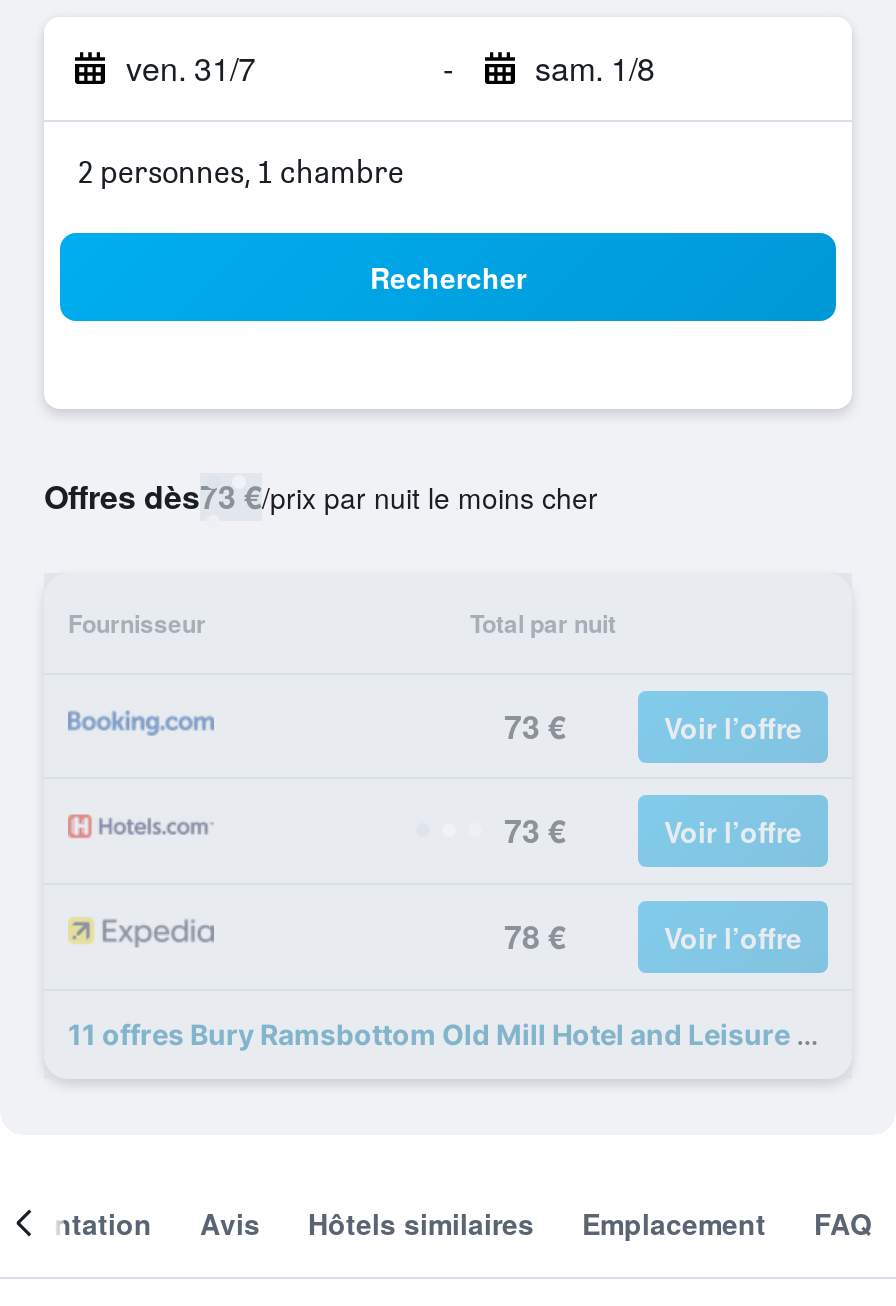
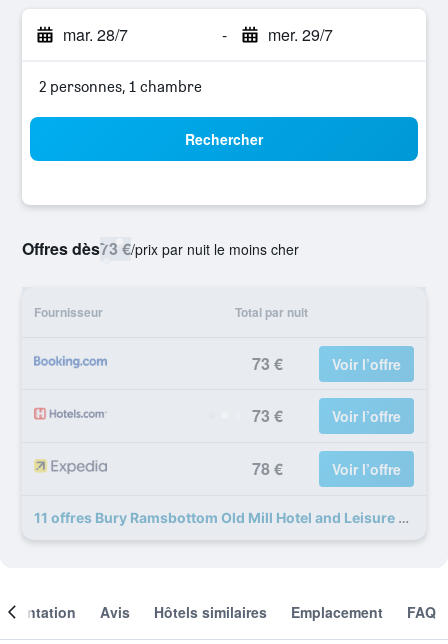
- ven. 31/7
+ mar. 28/7

- sam. 1/8
+ mer. 29/7
